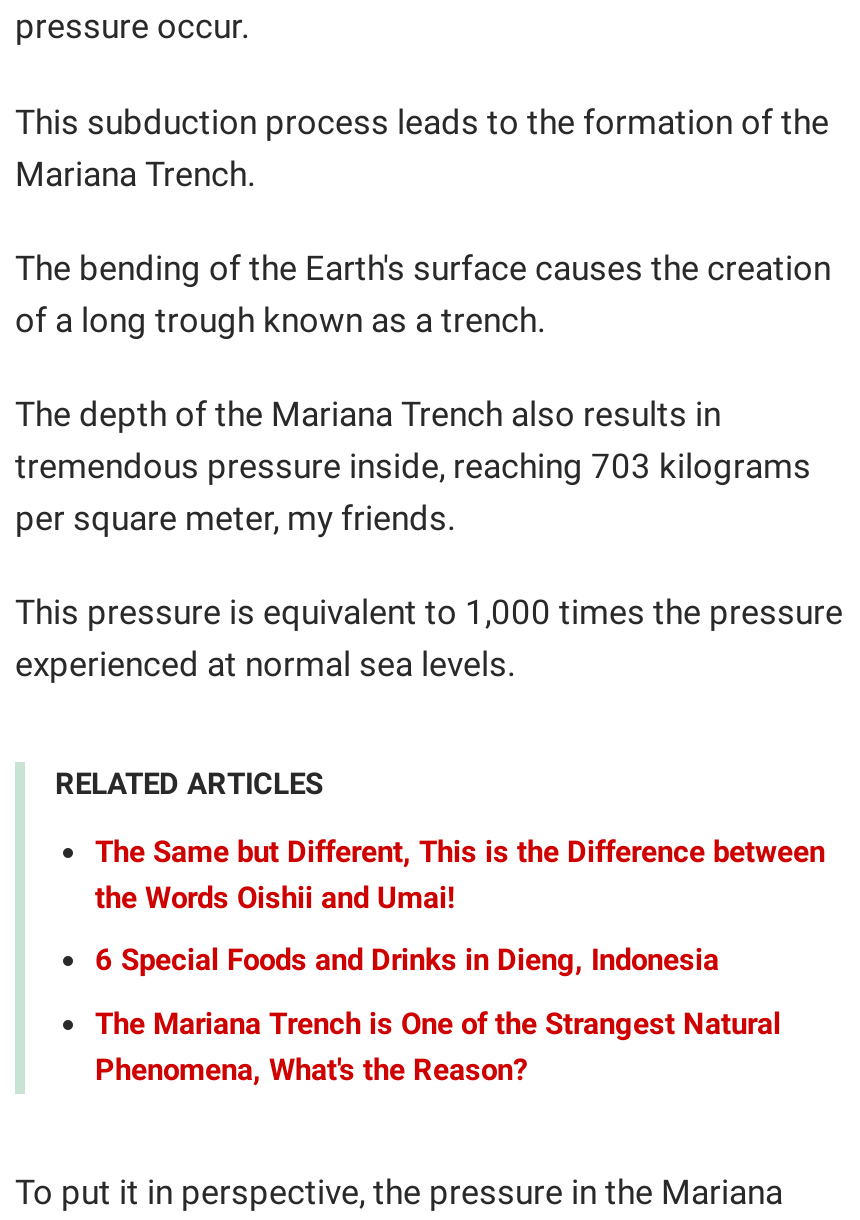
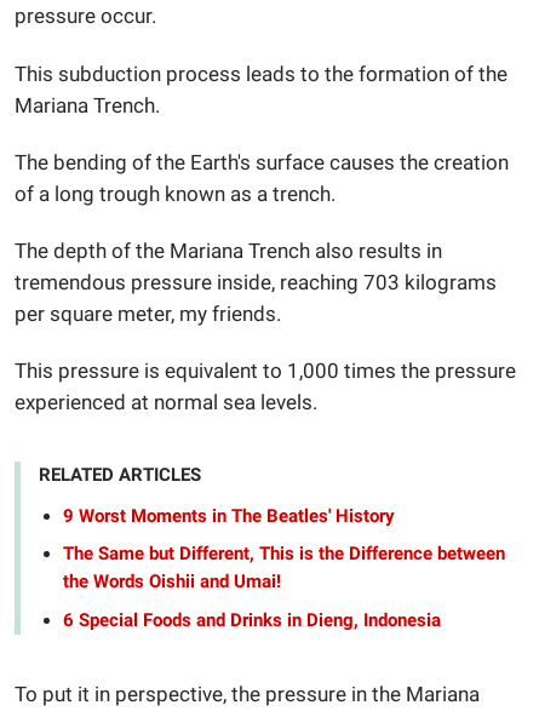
+ 9 Worst Moments in The Beatles' History

moved down: The Same but Different, This is the Difference between | the Words Oishii and Umai! | 6 Special Foods and Drinks in Dieng, Indonesia

- The Mariana Trench is One of the Strangest Natural
- Phenomena, What's the Reason?
